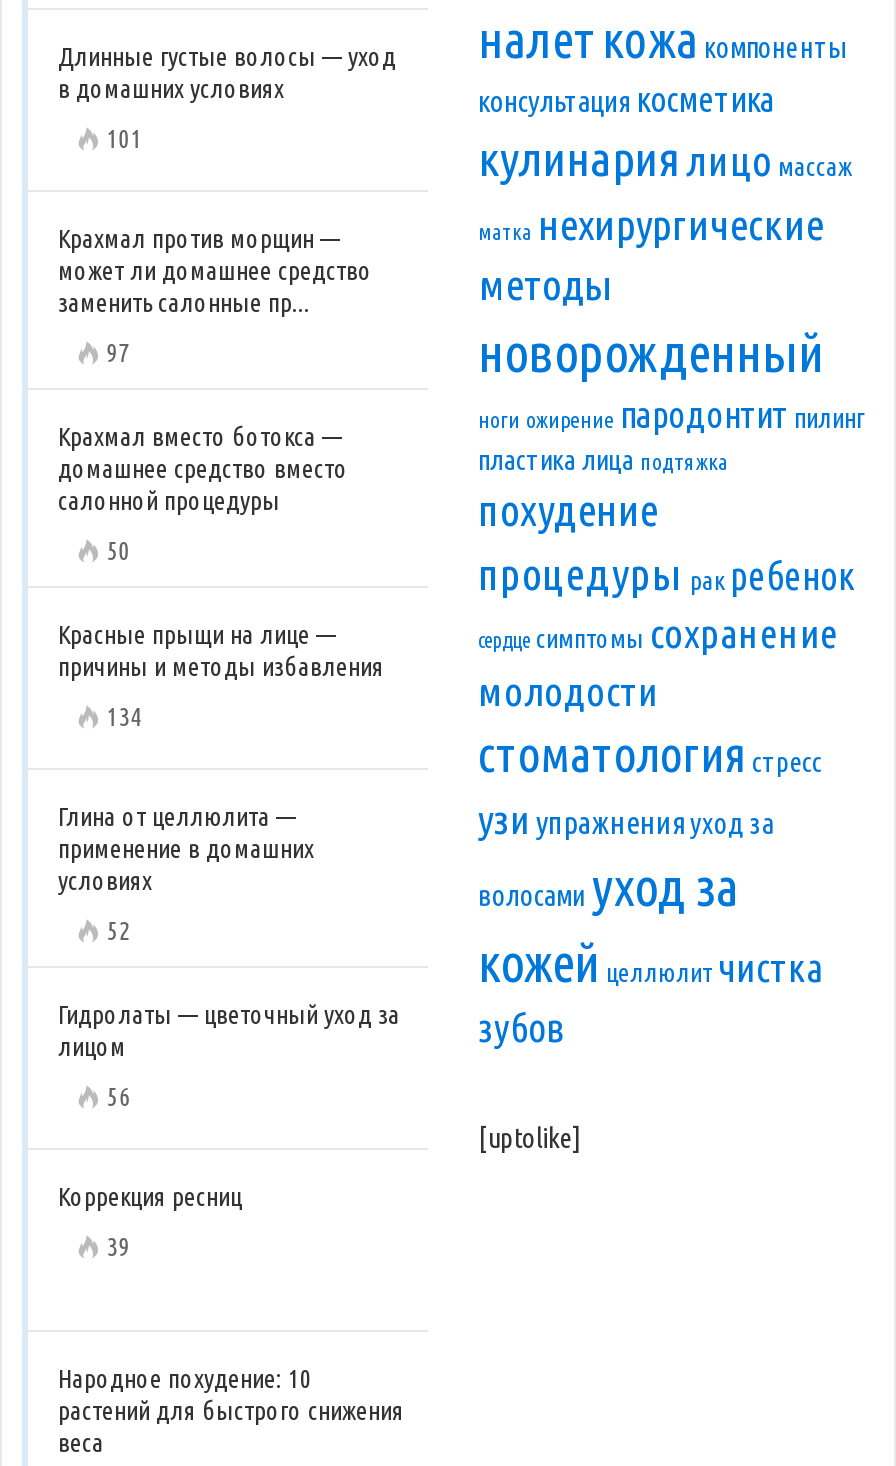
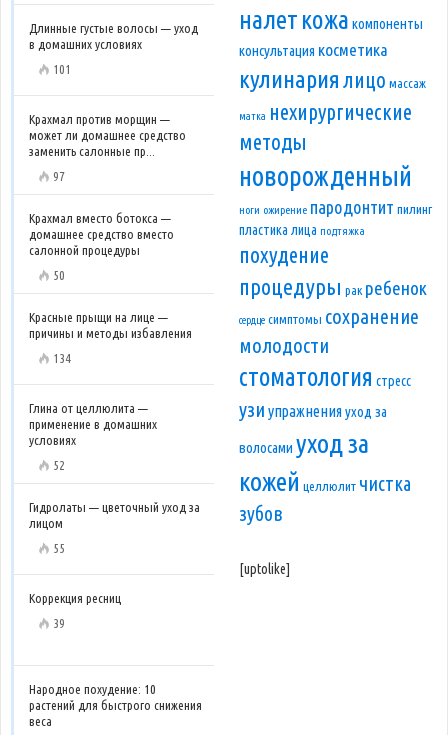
- 56
+ 55
